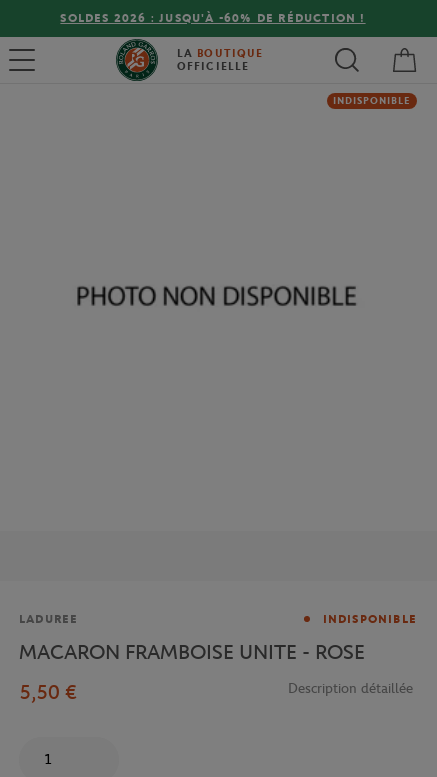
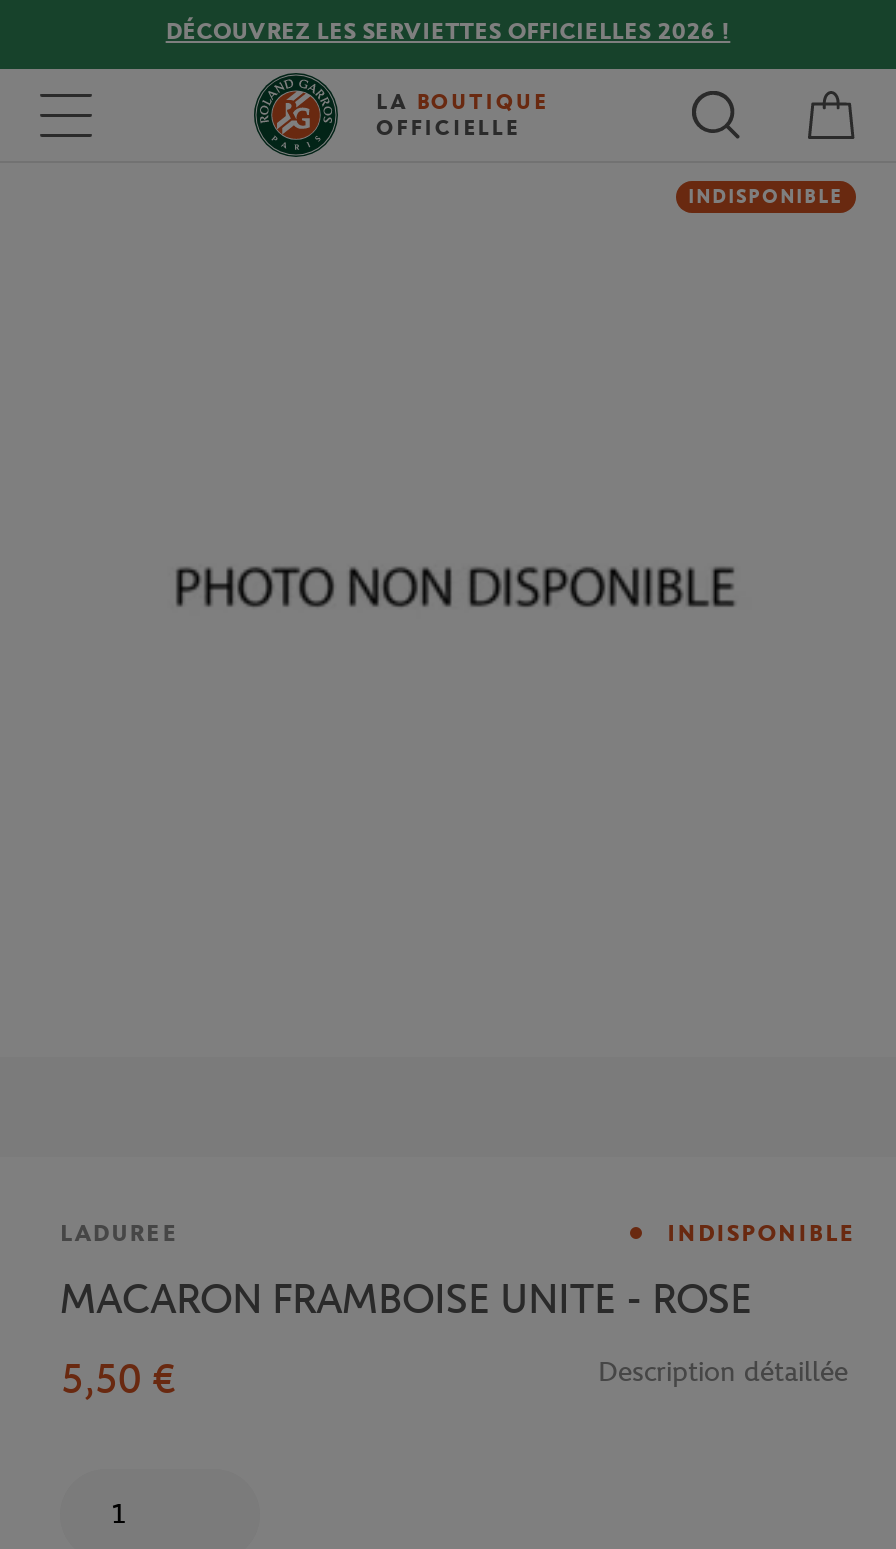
- SOLDES 2026 : JUSQU'À -60% DE RÉDUCTION !
+ DÉCOUVREZ LES SERVIETTES OFFICIELLES 2026 !
